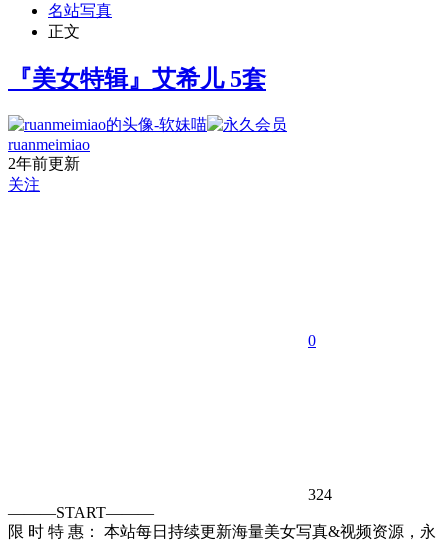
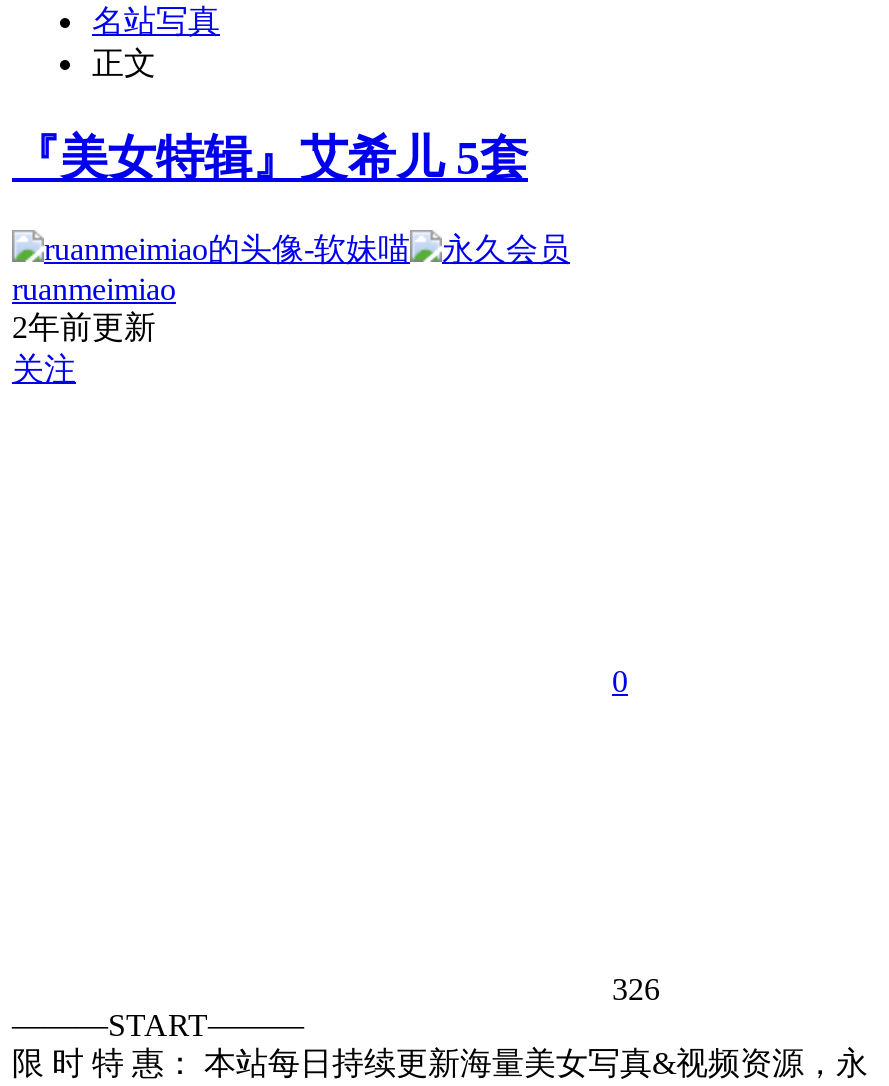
- 324
+ 326
